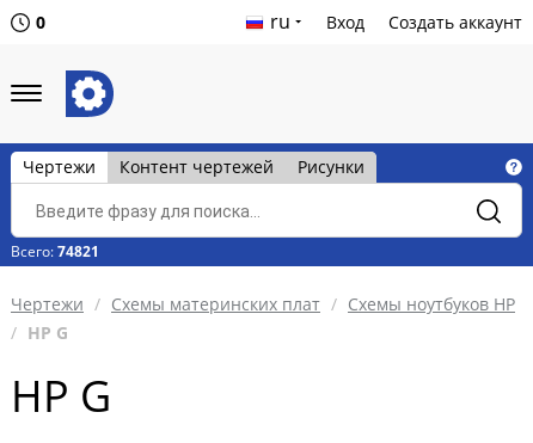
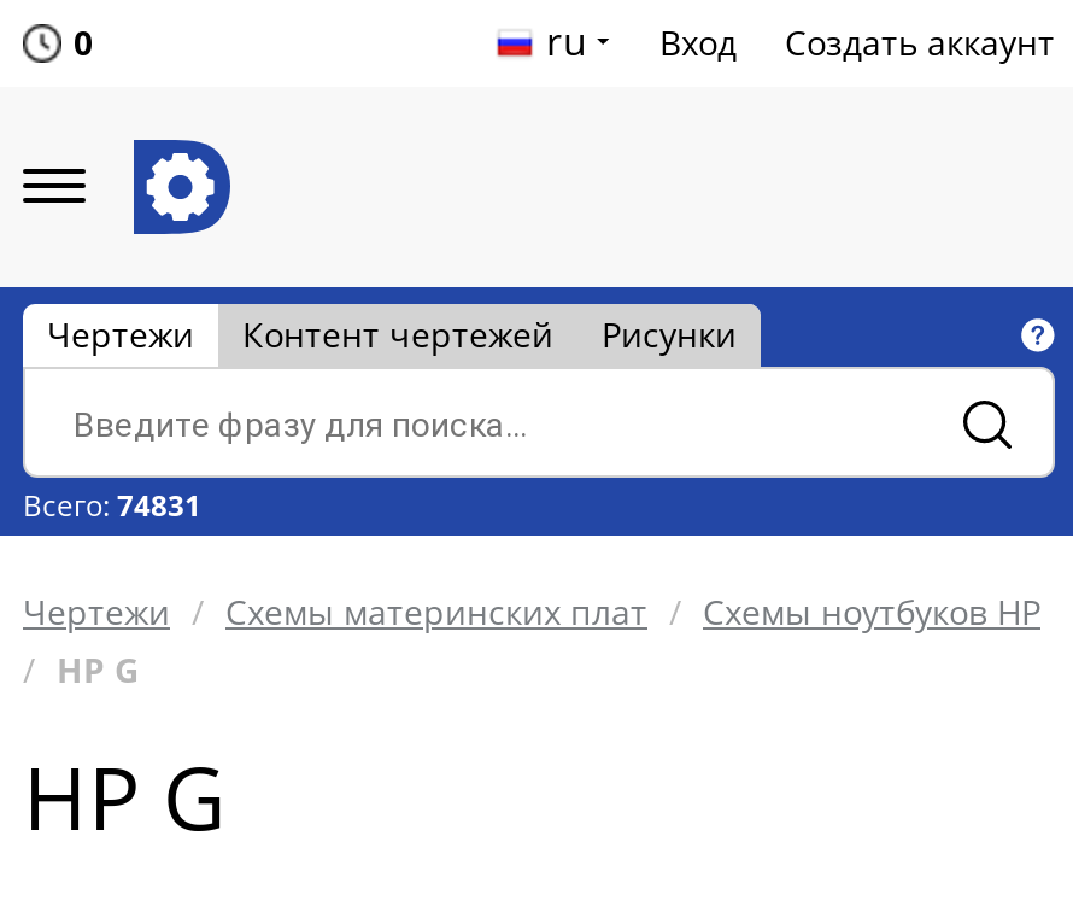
- Всего: 74821
+ Всего: 74831
